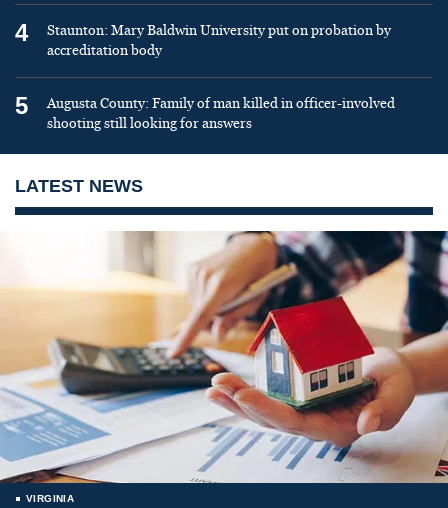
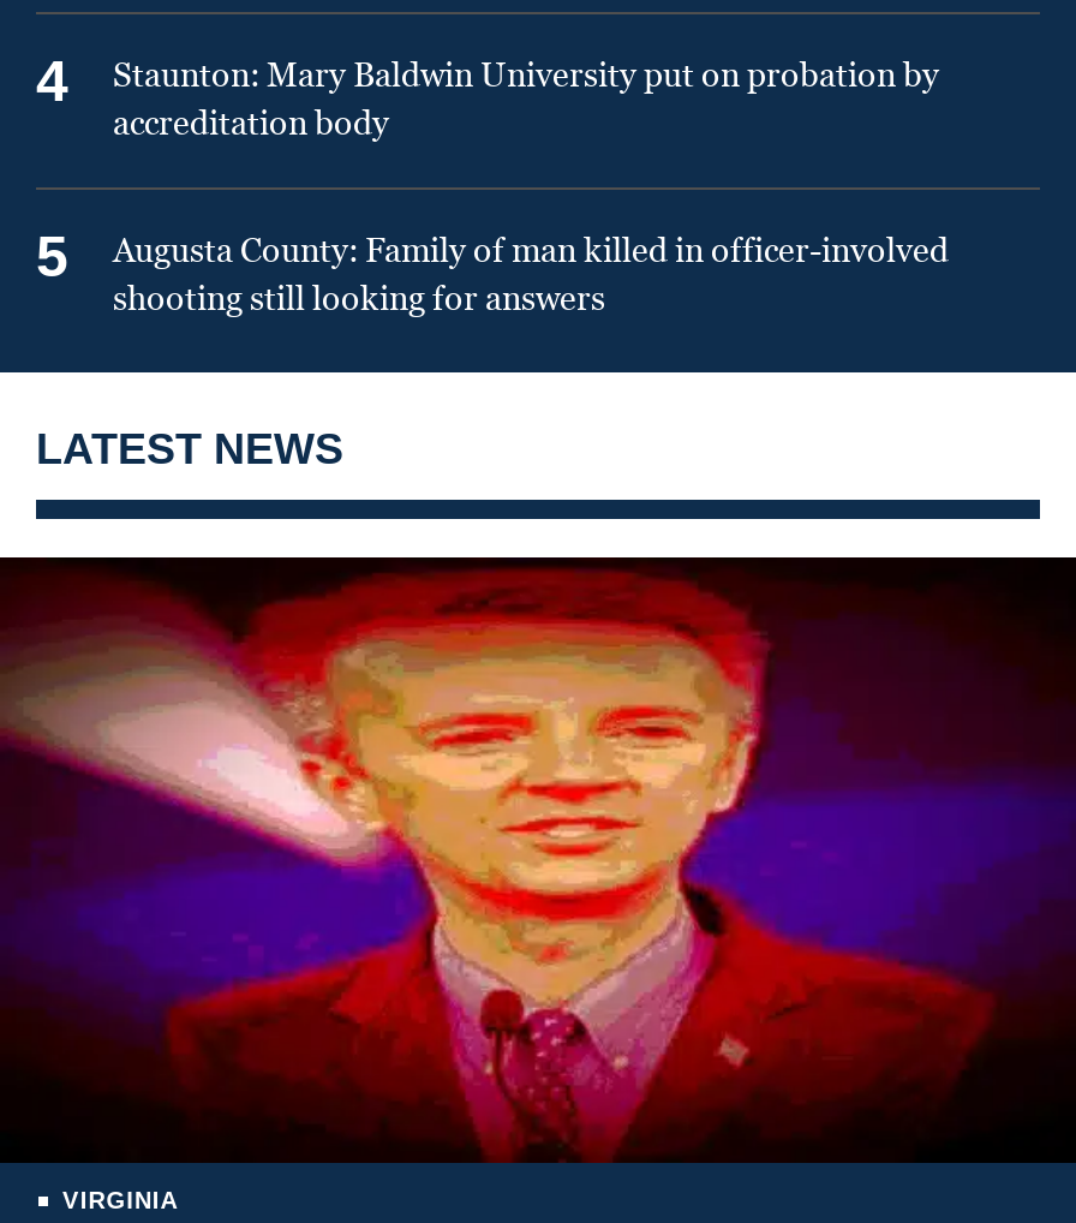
- [image]
+ [image]
